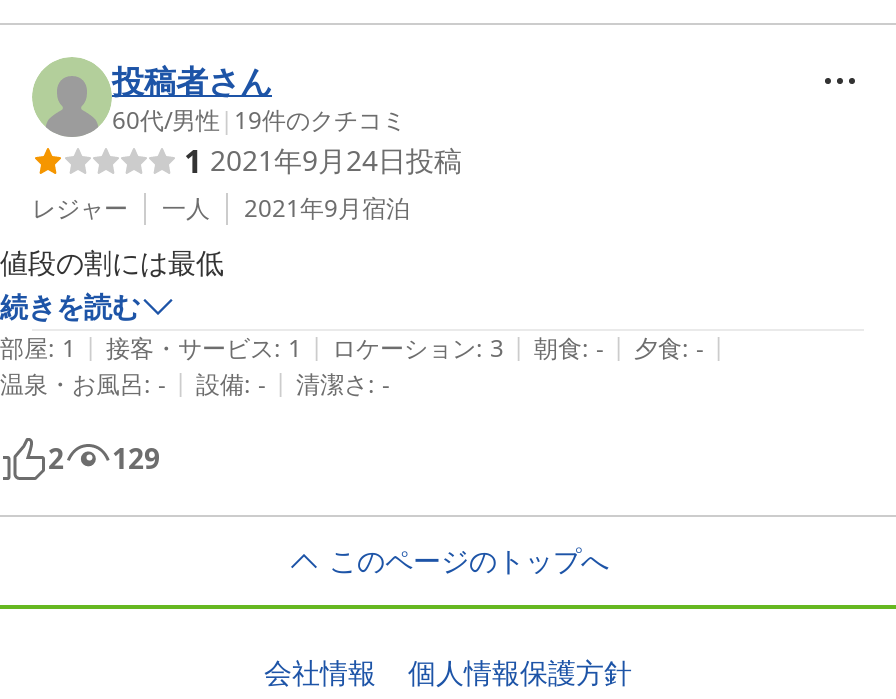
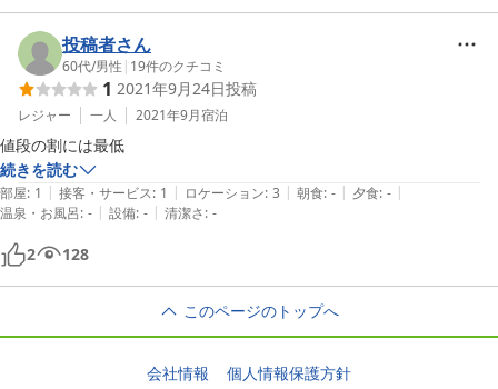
- 2 129
+ 2 128
